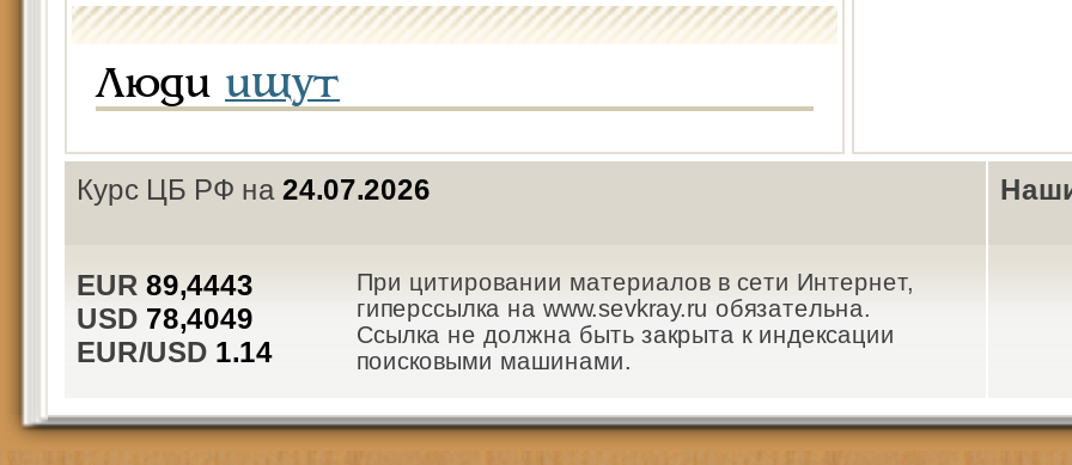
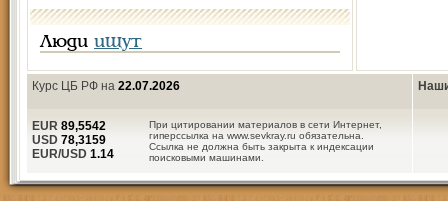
- Курс ЦБ РФ на 24.07.2026
+ Курс ЦБ РФ на 22.07.2026

- EUR 89,4443
+ EUR 89,5542

- USD 78,4049
+ USD 78,3159
